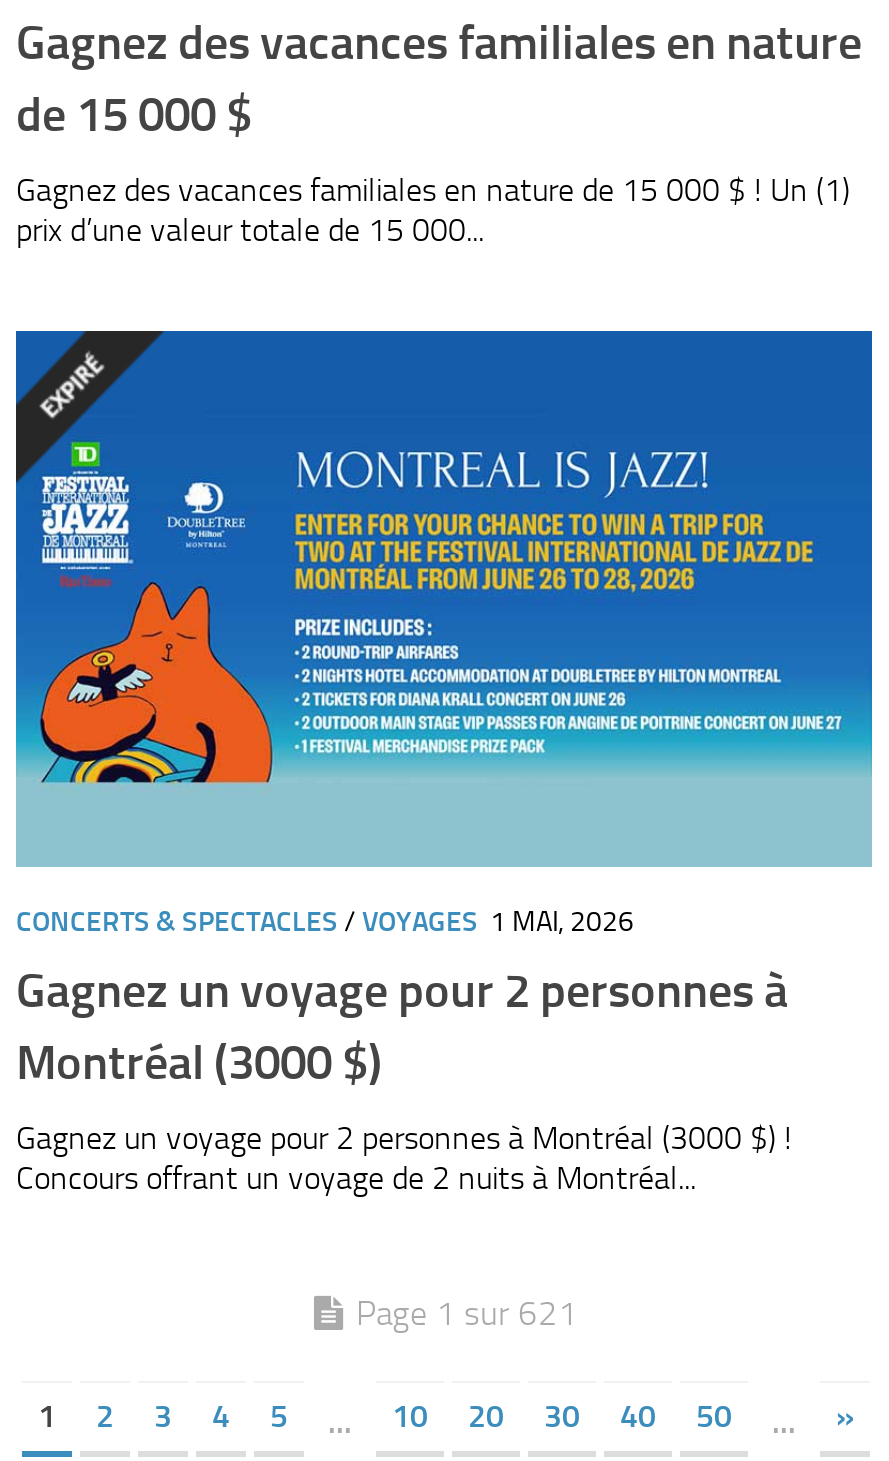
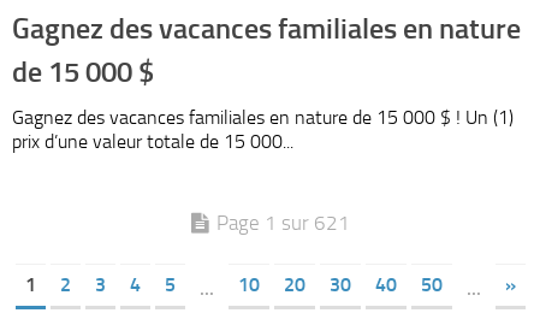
- [image]
- CONCERTS & SPECTACLES / VOYAGES 1 MAI, 2026
- Gagnez un voyage pour 2 personnes à
- Montréal (3000 $)
- Gagnez un voyage pour 2 personnes à Montréal (3000 $) !
- Concours offrant un voyage de 2 nuits à Montréal...
